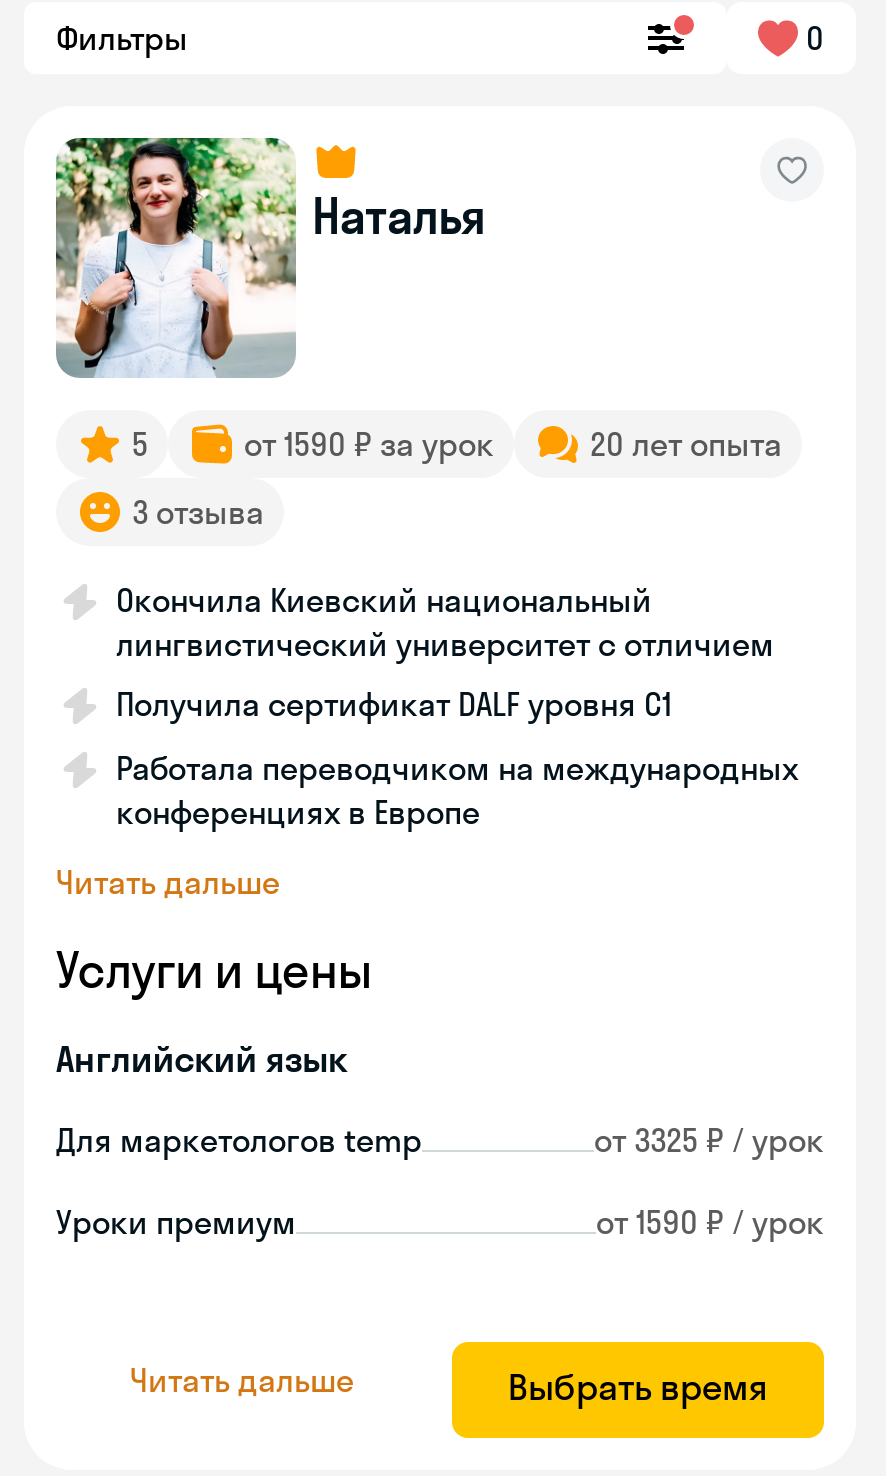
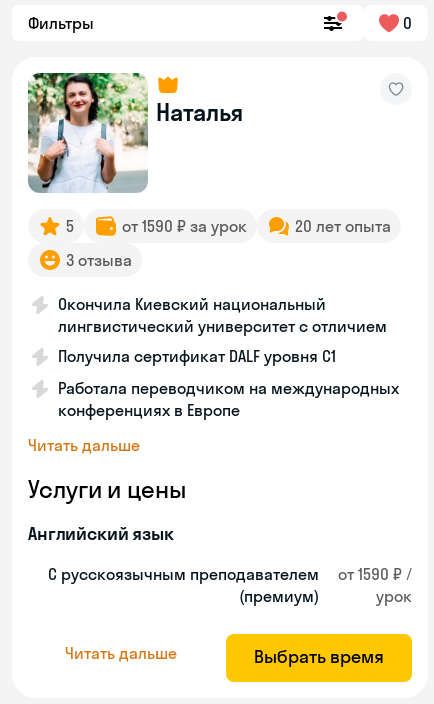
- Для маркетологов temp
- от 3325 ₽ / урок
+ С русскоязычным преподавателем
+ (премиум)

- Уроки премиум
- от 1590 ₽ / урок
+ от 1590 ₽ /
+ урок
